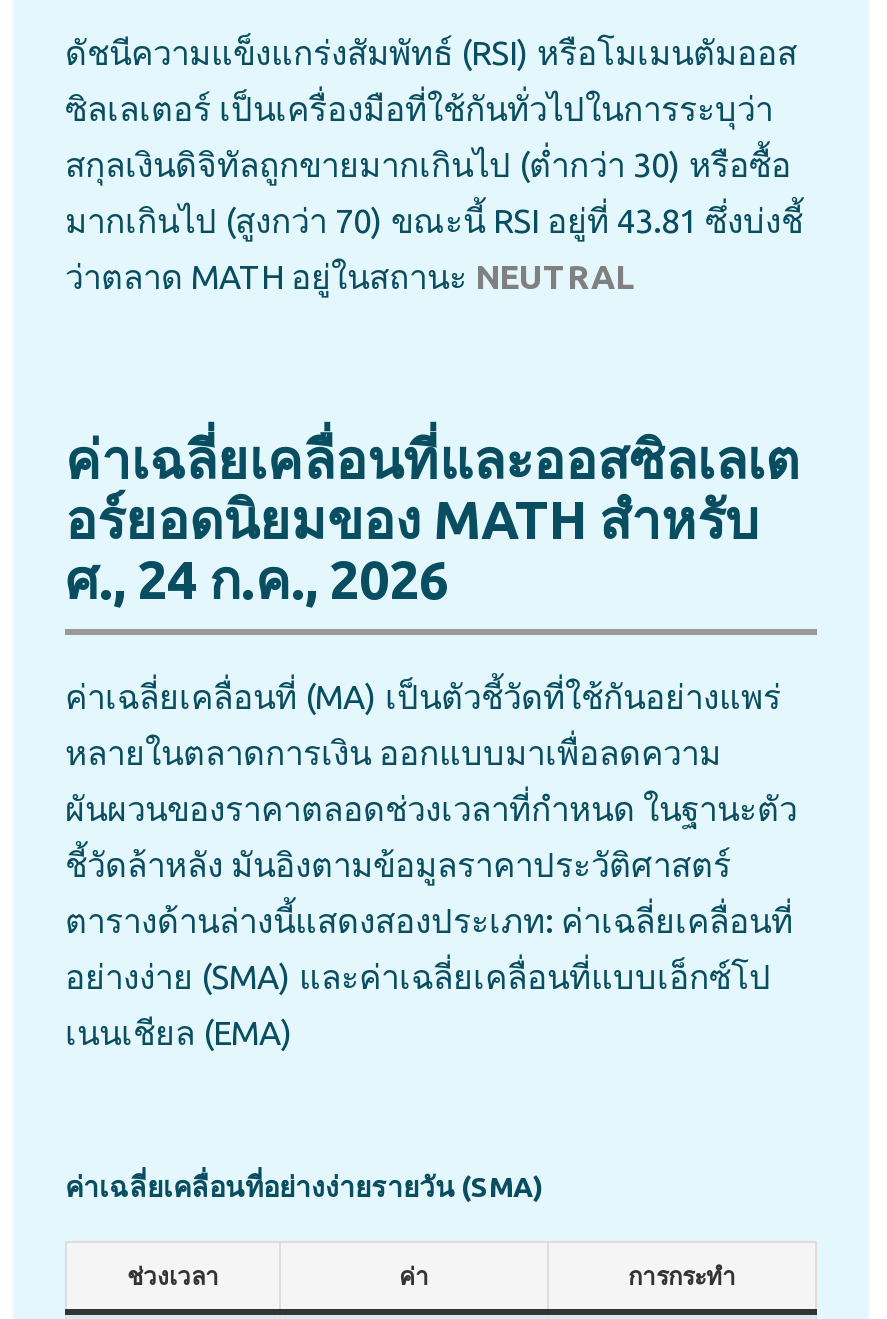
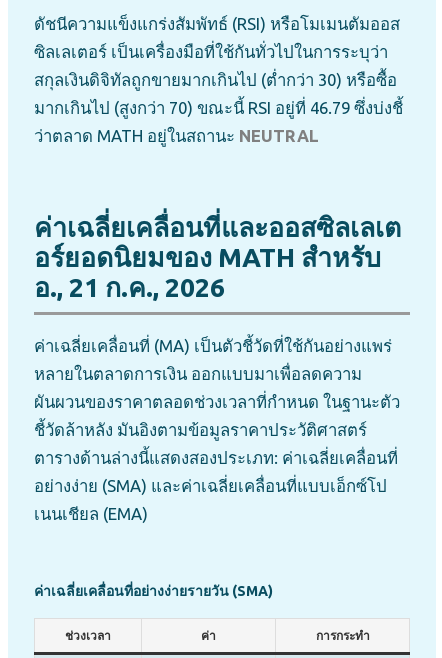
- มากเกินไป (สูงกว่า 70) ขณะนี้ RSI อยู่ที่ 43.81 ซึ่งบ่งชี้
+ มากเกินไป (สูงกว่า 70) ขณะนี้ RSI อยู่ที่ 46.79 ซึ่งบ่งชี้

- ศ., 24 ก.ค., 2026
+ อ., 21 ก.ค., 2026
